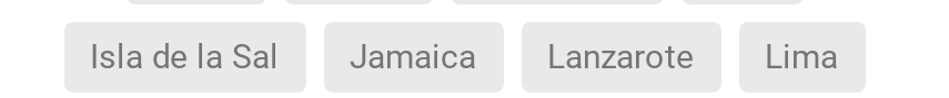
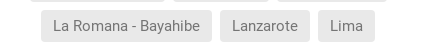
- Isla de la Sal
- Jamaica
+ La Romana - Bayahibe
